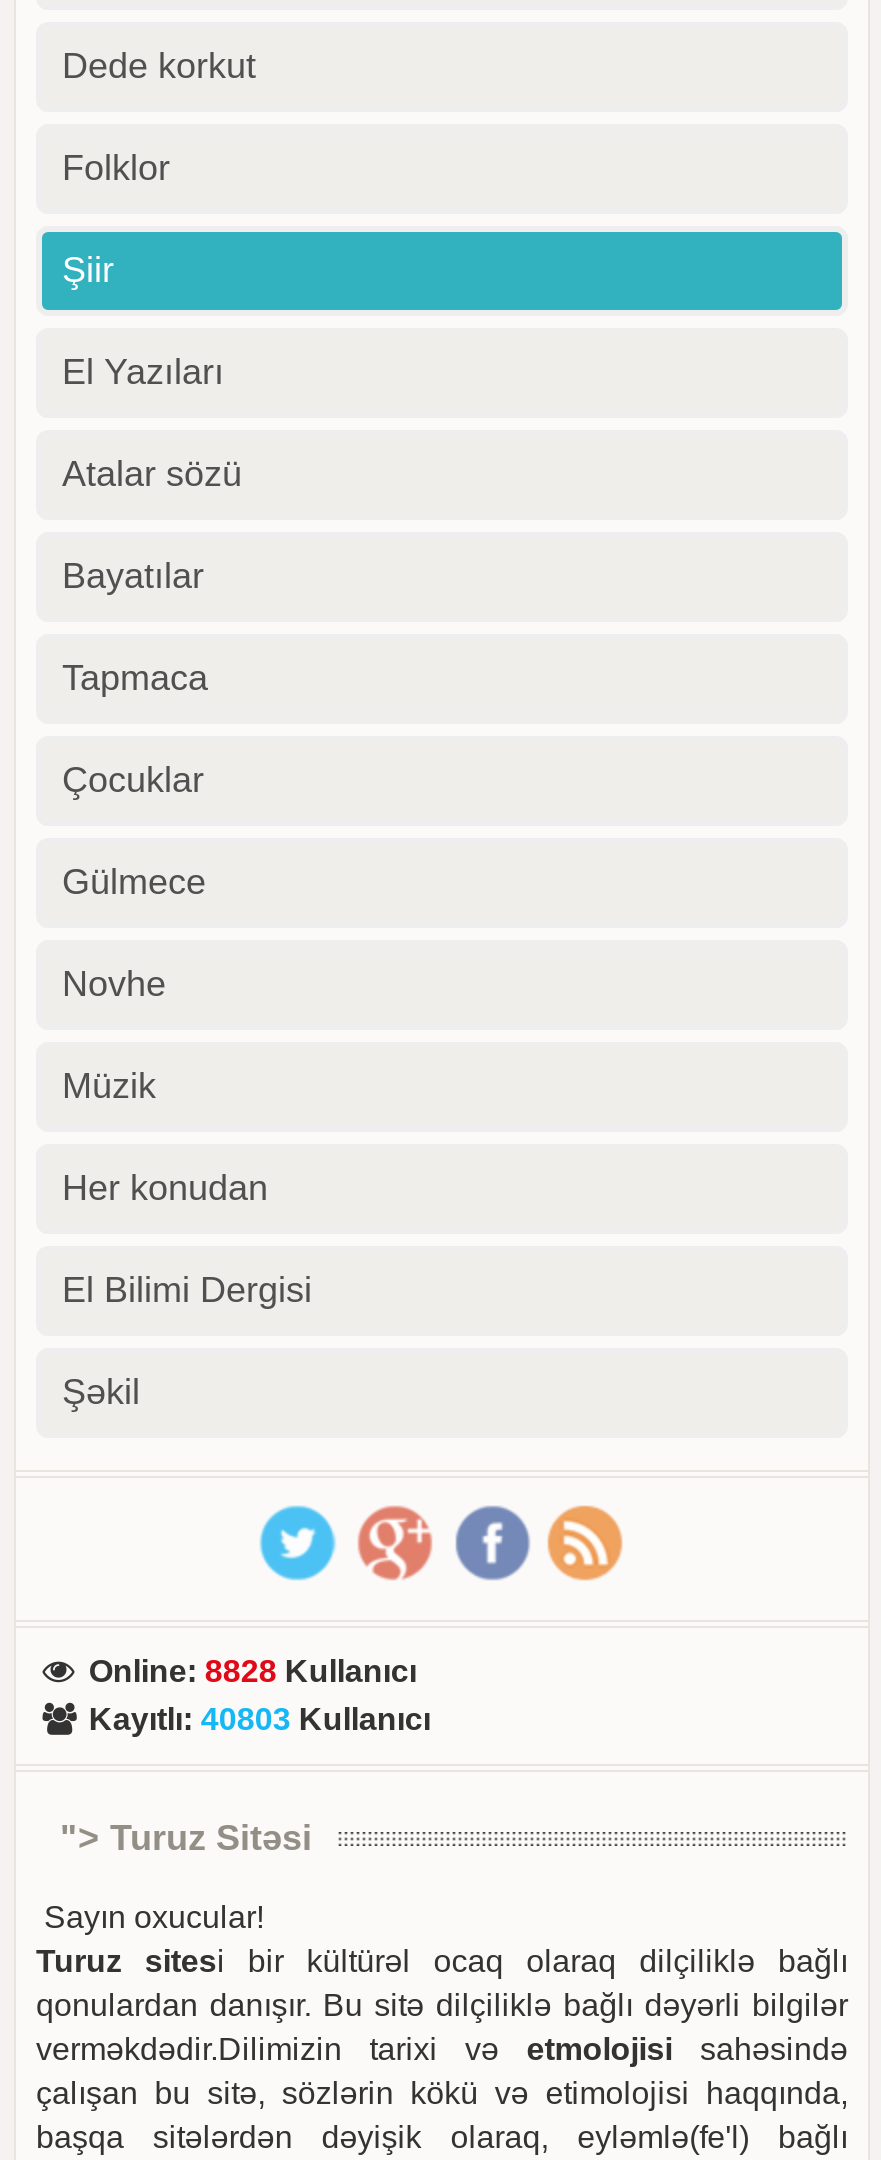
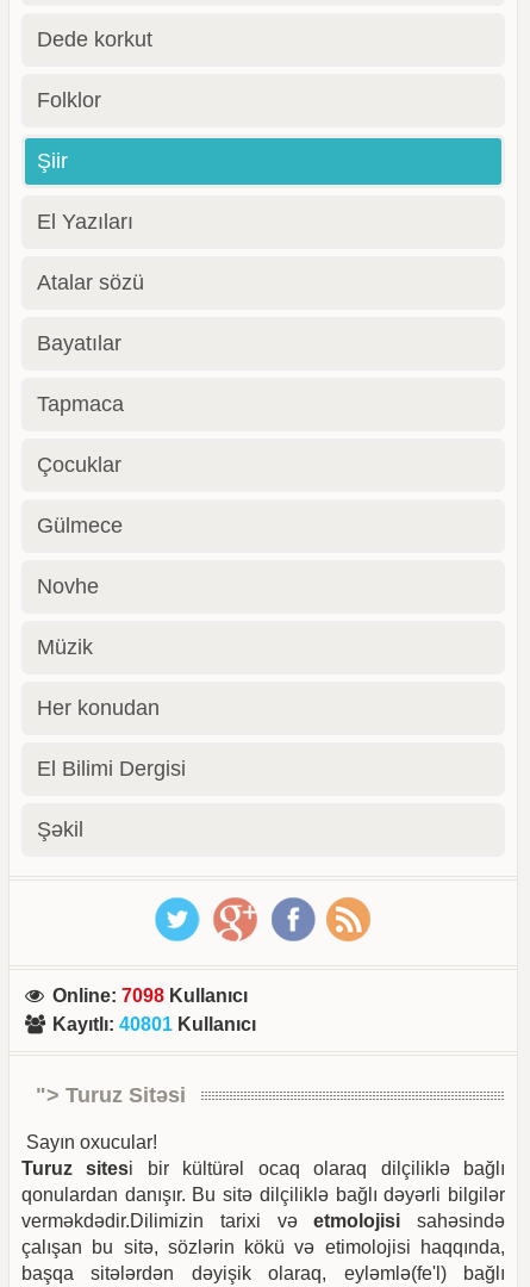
- Online: 8828 Kullanıcı
+ Online: 7098 Kullanıcı

- Kayıtlı: 40803 Kullanıcı
+ Kayıtlı: 40801 Kullanıcı
